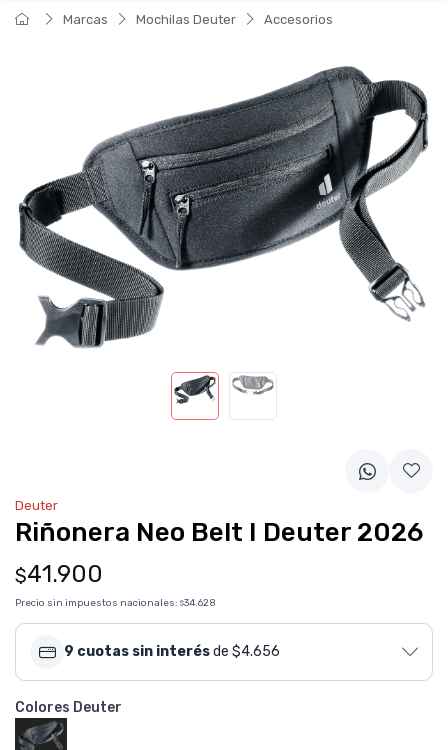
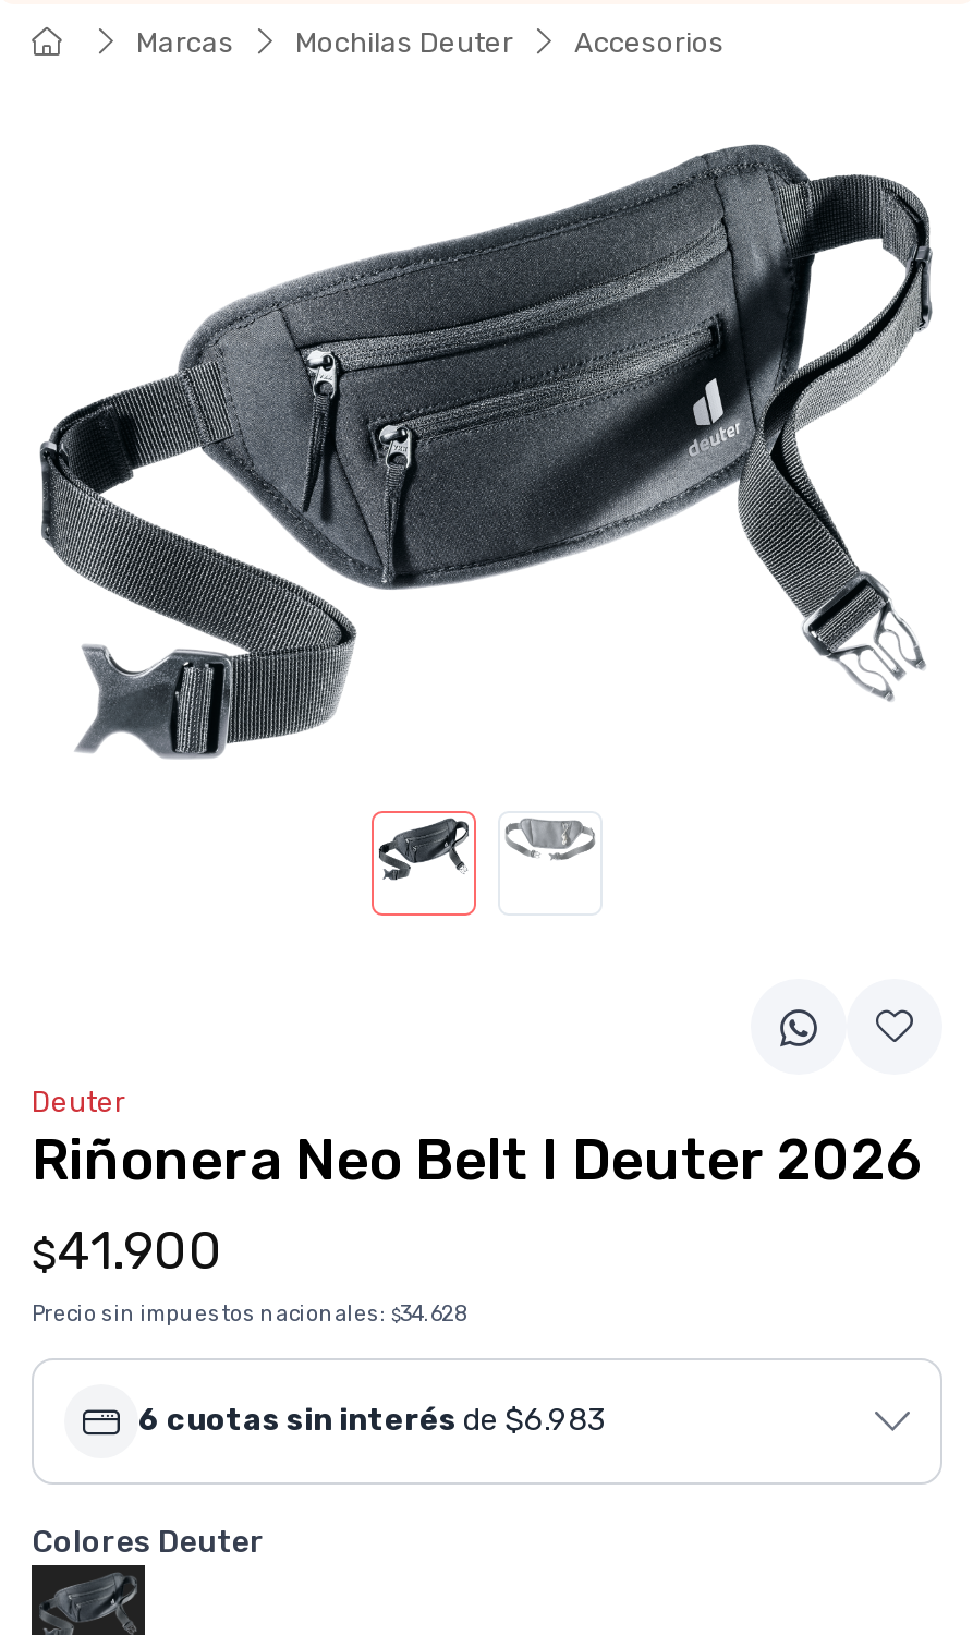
- 9 cuotas sin interés de $4.656
+ 6 cuotas sin interés de $6.983
